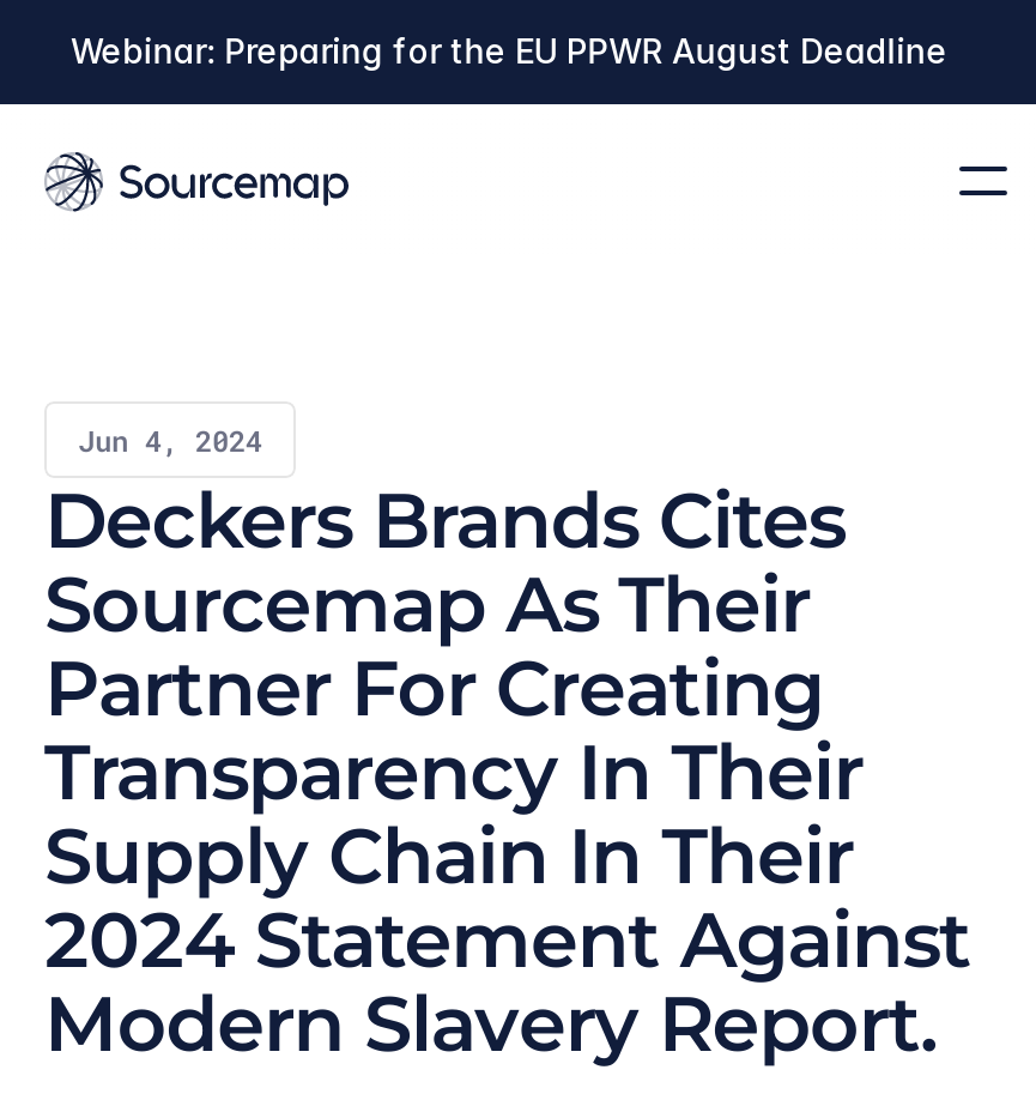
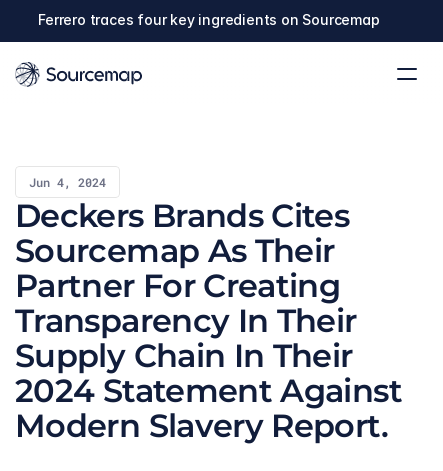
- Webinar: Preparing for the EU PPWR August Deadline
+ Ferrero traces four key ingredients on Sourcemap
